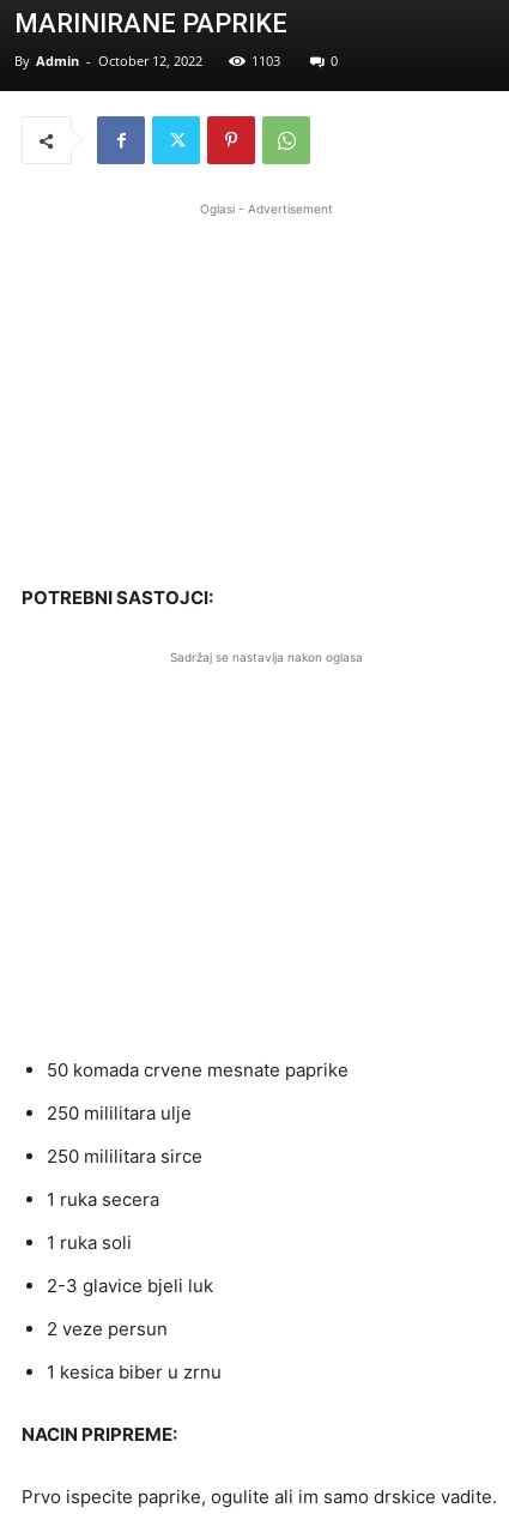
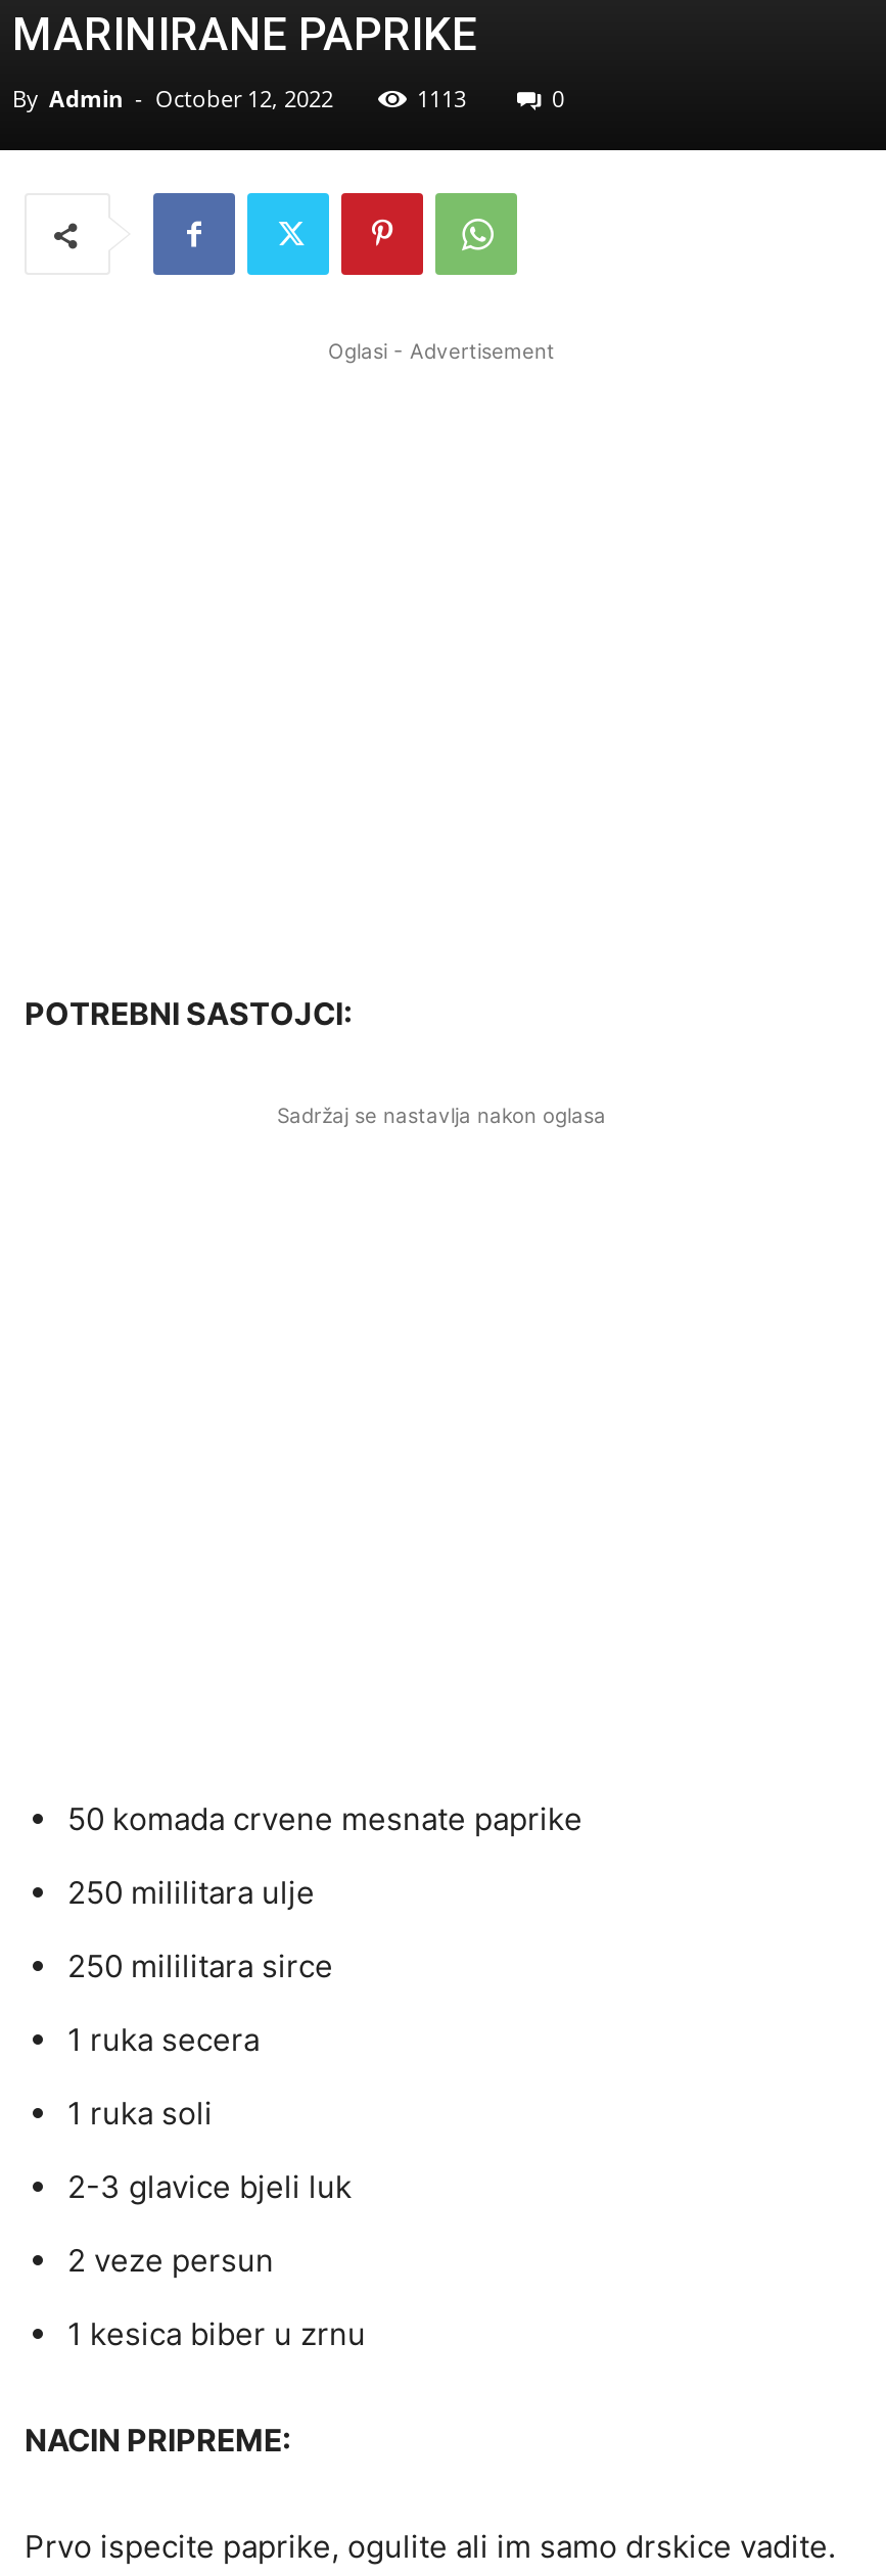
- 1103
+ 1113
